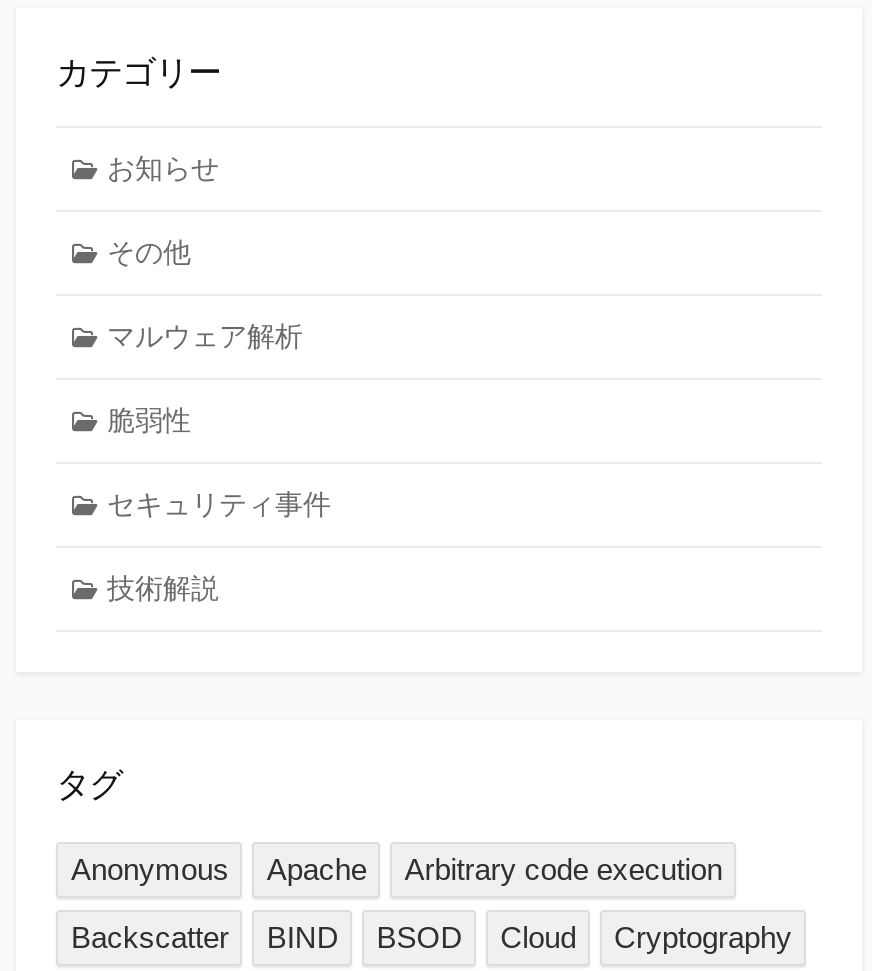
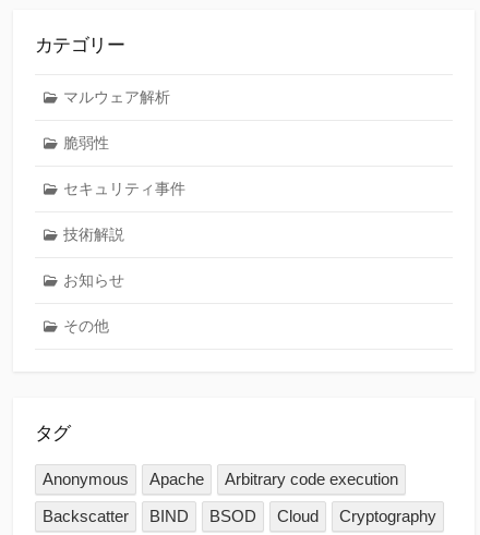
moved down: お知らせ | その他

moved up: マルウェア解析 | 脆弱性 | セキュリティ事件 | 技術解説
